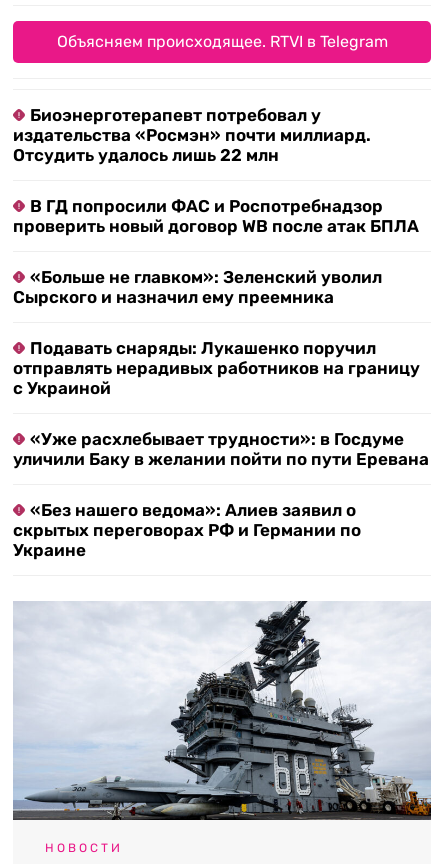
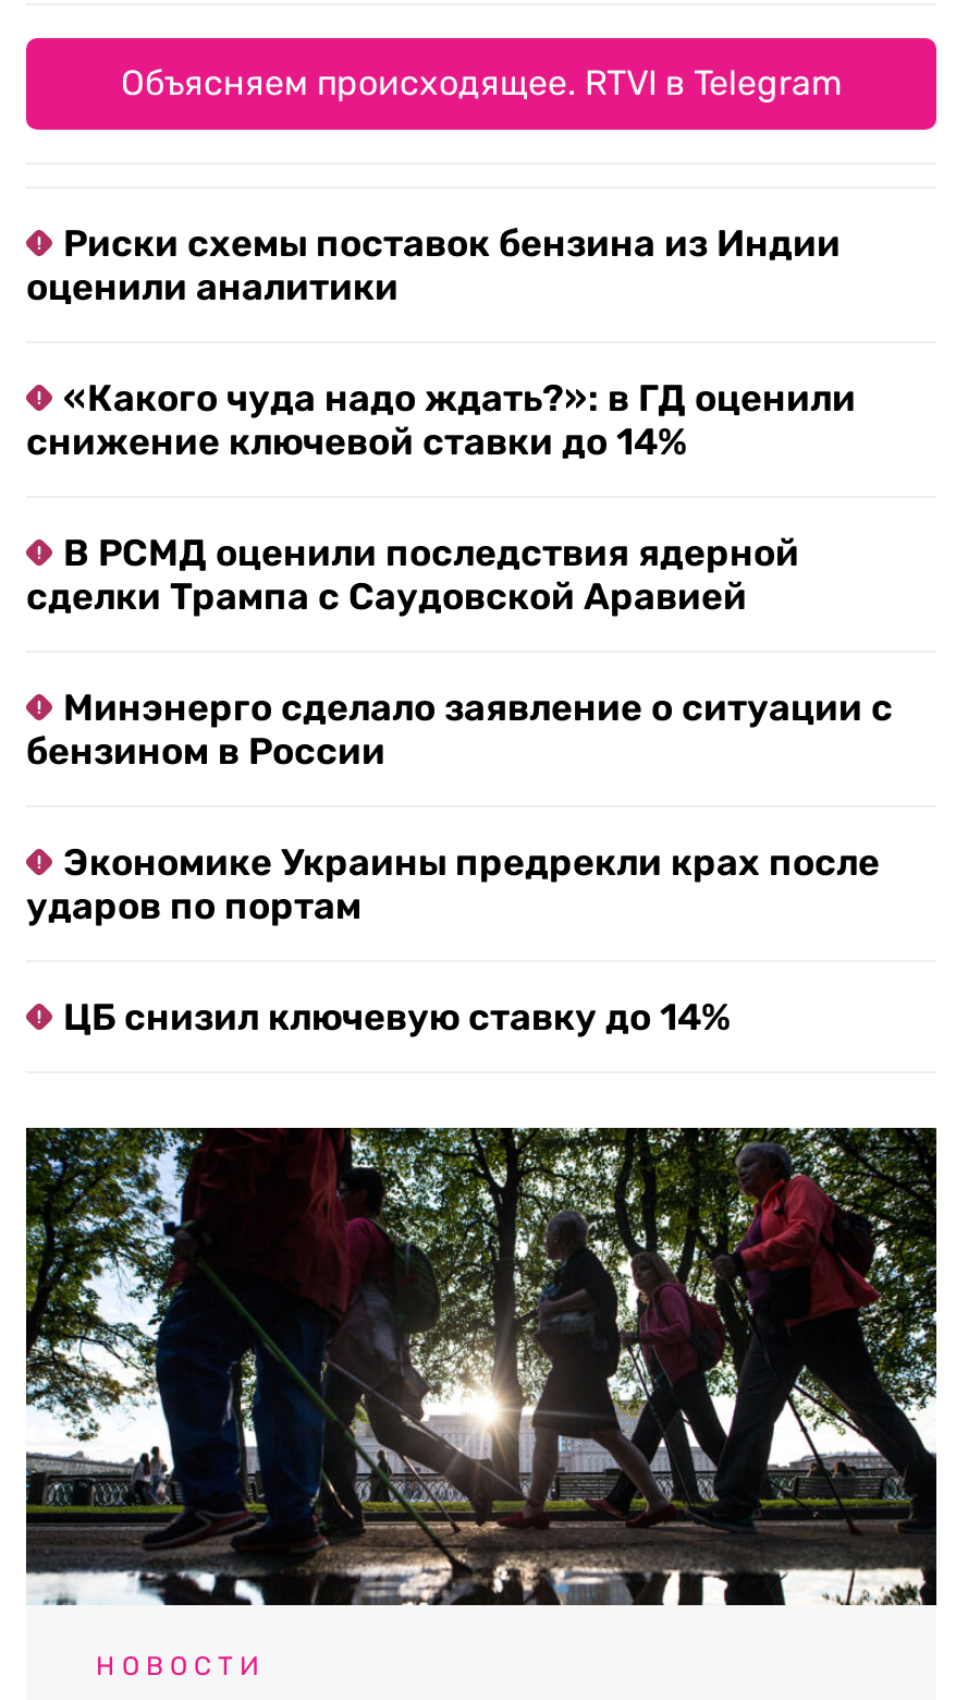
- Биоэнерготерапевт потребовал у
- издательства «Росмэн» почти миллиард.
- Отсудить удалось лишь 22 млн
+ Риски схемы поставок бензина из Индии
+ оценили аналитики

- В ГД попросили ФАС и Роспотребнадзор
- проверить новый договор WB после атак БПЛА
+ «Какого чуда надо ждать?»: в ГД оценили
+ снижение ключевой ставки до 14%

- «Больше не главком»: Зеленский уволил
- Сырского и назначил ему преемника
+ В РСМД оценили последствия ядерной
+ сделки Трампа с Саудовской Аравией

- Подавать снаряды: Лукашенко поручил
- отправлять нерадивых работников на границу
- с Украиной
+ Минэнерго сделало заявление о ситуации с
+ бензином в России

- «Уже расхлебывает трудности»: в Госдуме
- уличили Баку в желании пойти по пути Еревана
+ Экономике Украины предрекли крах после
+ ударов по портам

- «Без нашего ведома»: Алиев заявил о
- скрытых переговорах РФ и Германии по
- Украине
+ ЦБ снизил ключевую ставку до 14%

- [image]
+ [image]
